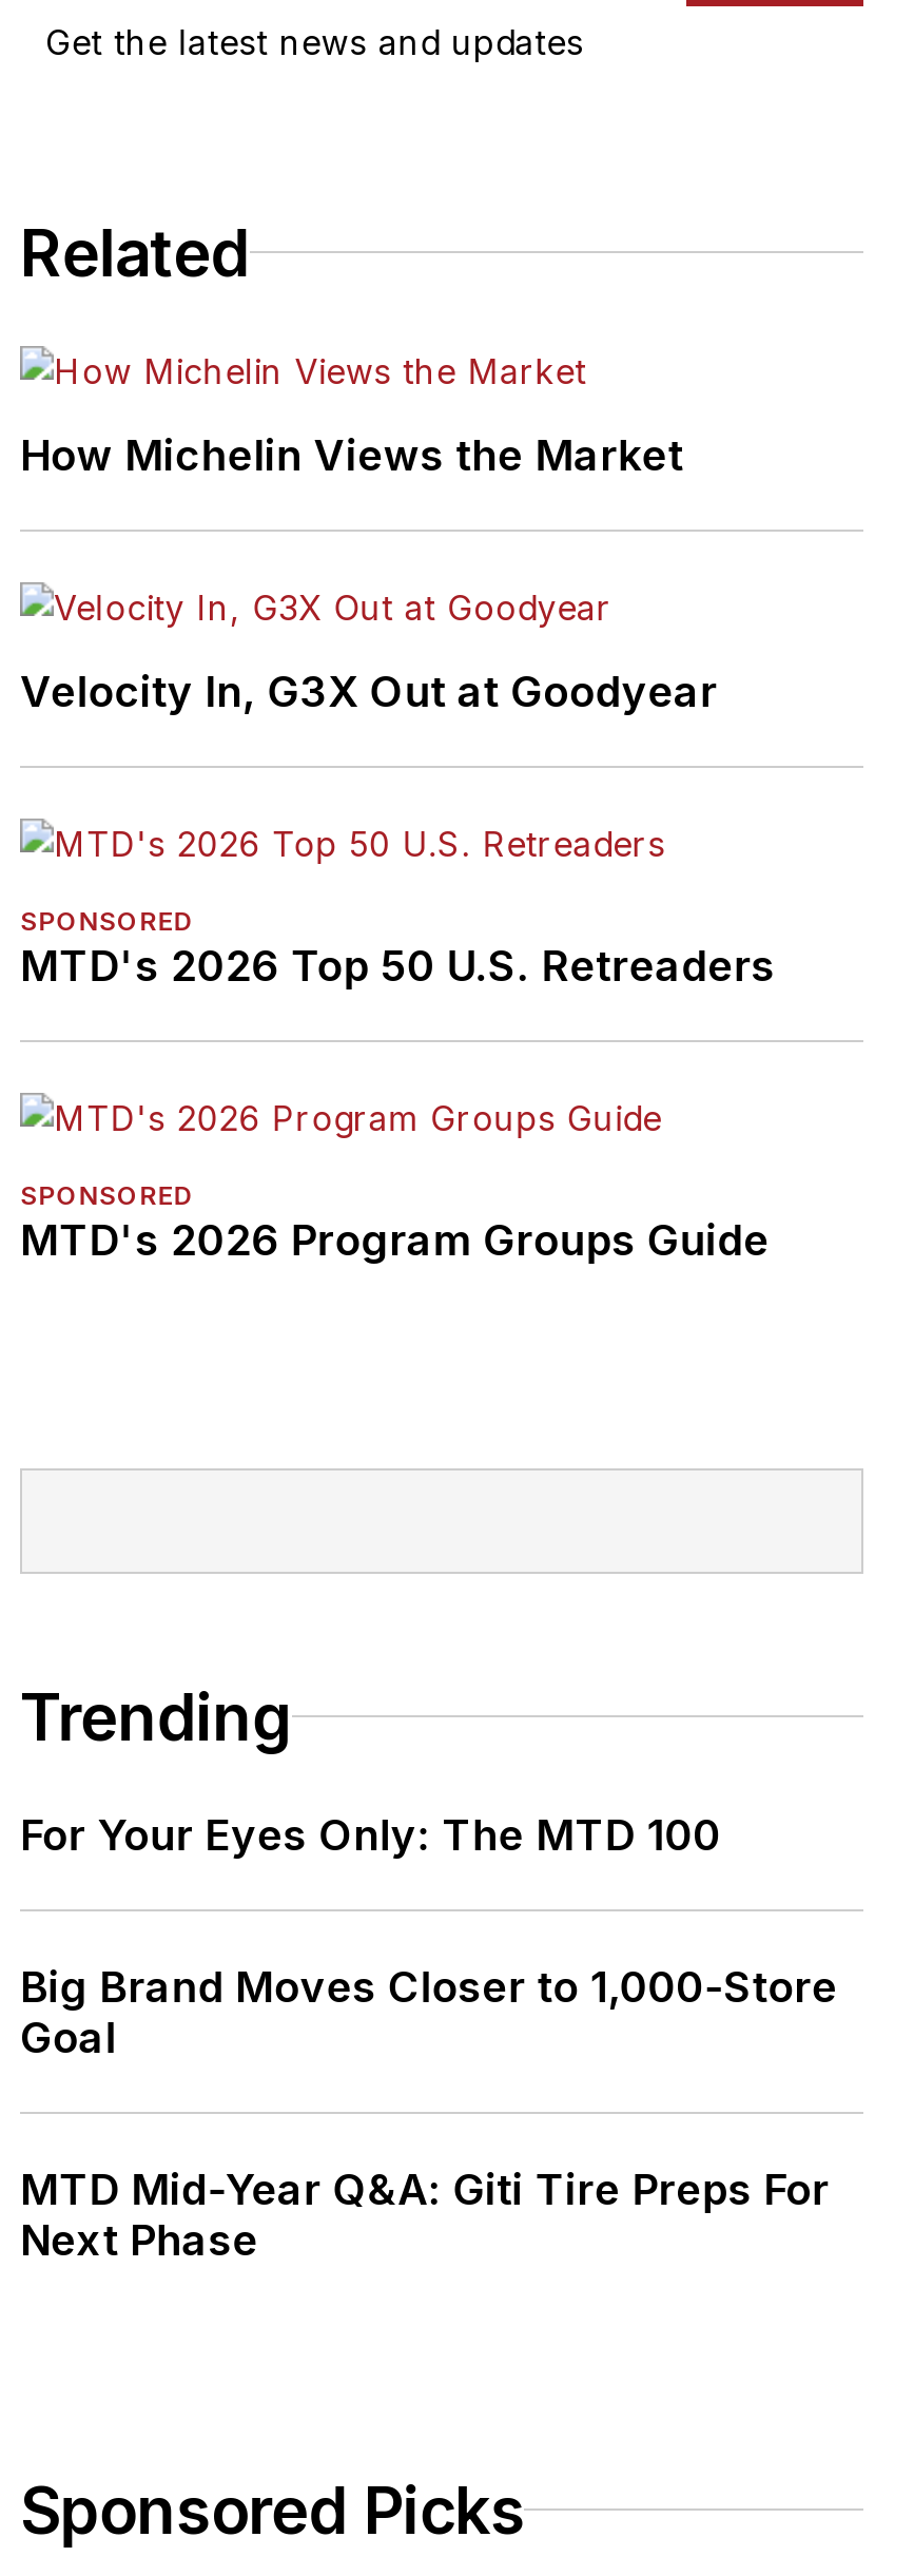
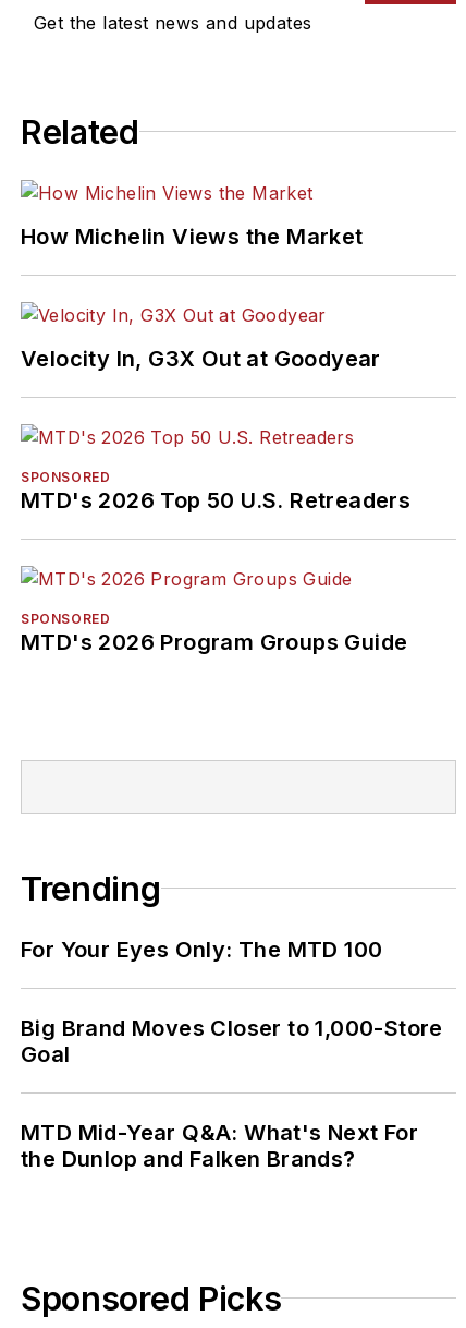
- MTD Mid-Year Q&A: Giti Tire Preps For
- Next Phase
+ MTD Mid-Year Q&A: What's Next For
+ the Dunlop and Falken Brands?
